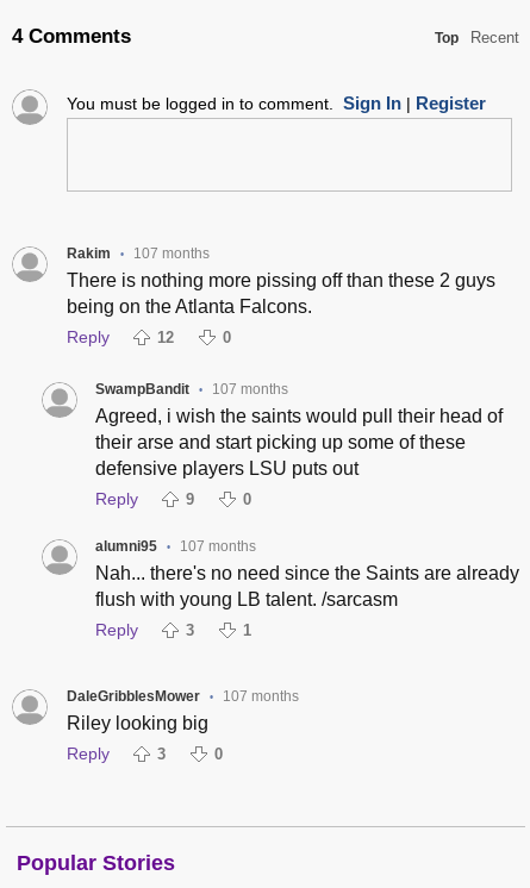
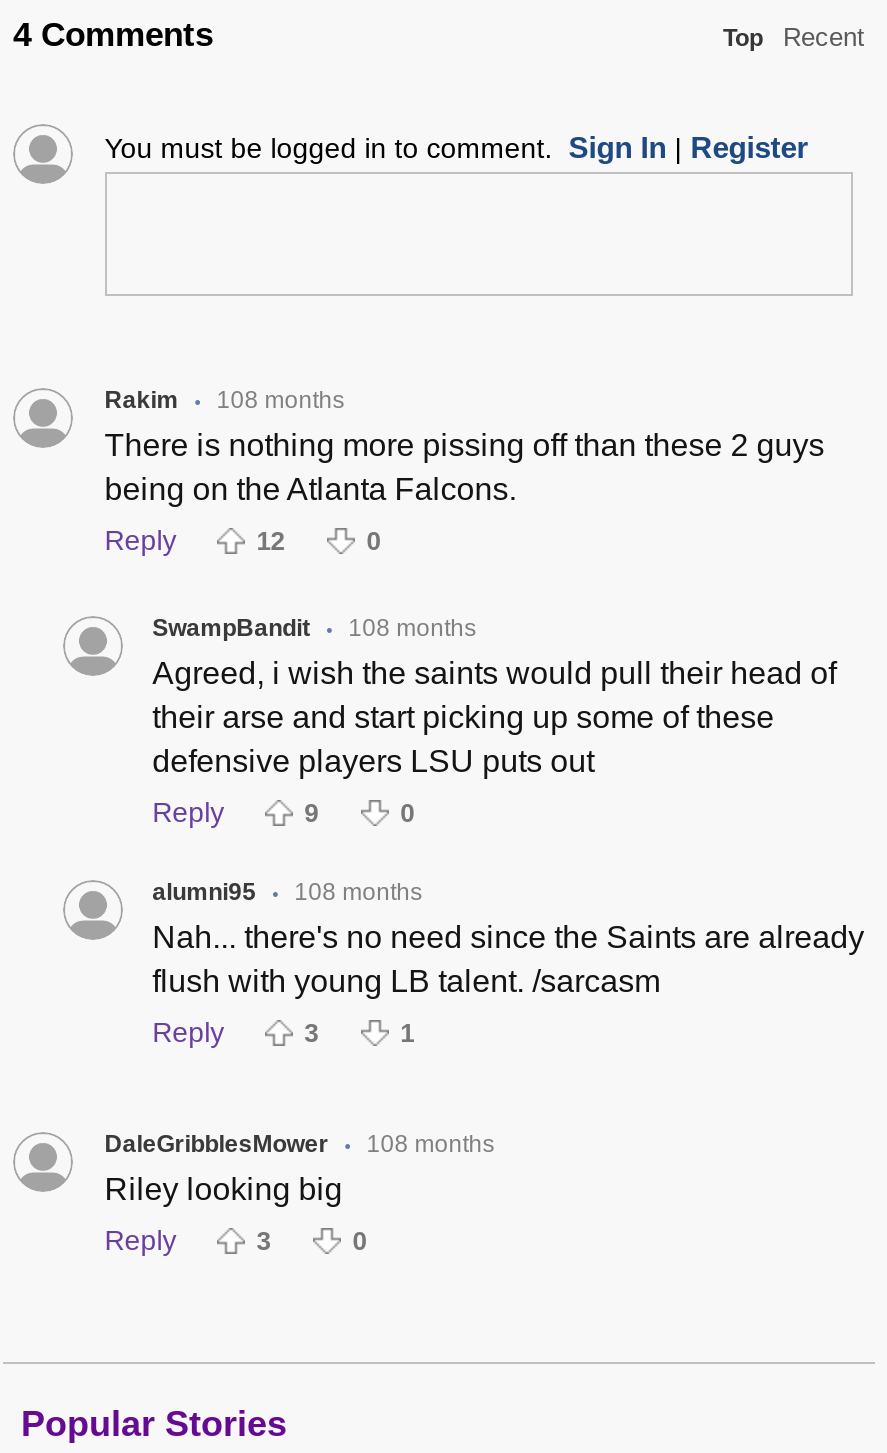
- 107 months
+ 108 months

- 107 months
+ 108 months

- 107 months
+ 108 months

- 107 months
+ 108 months
